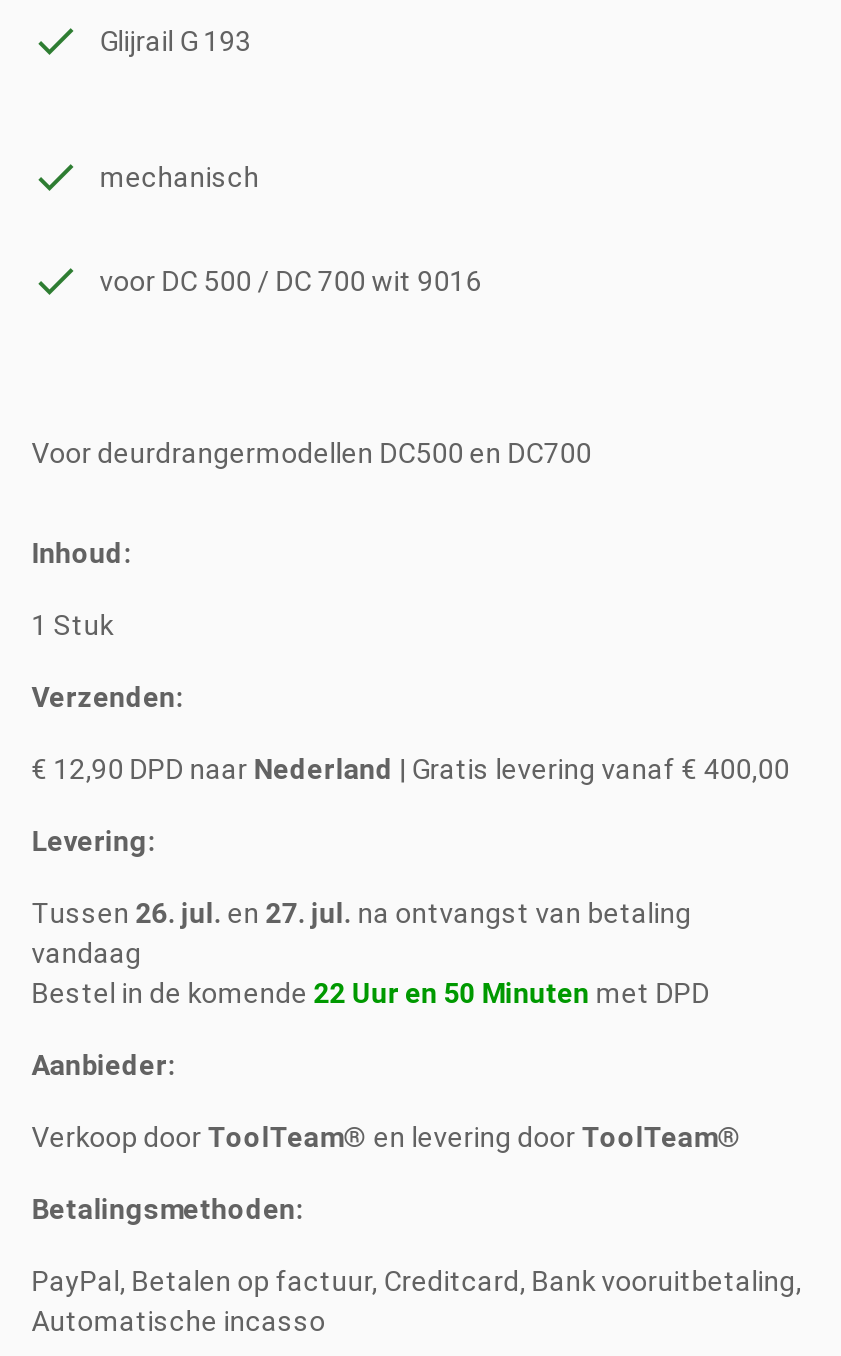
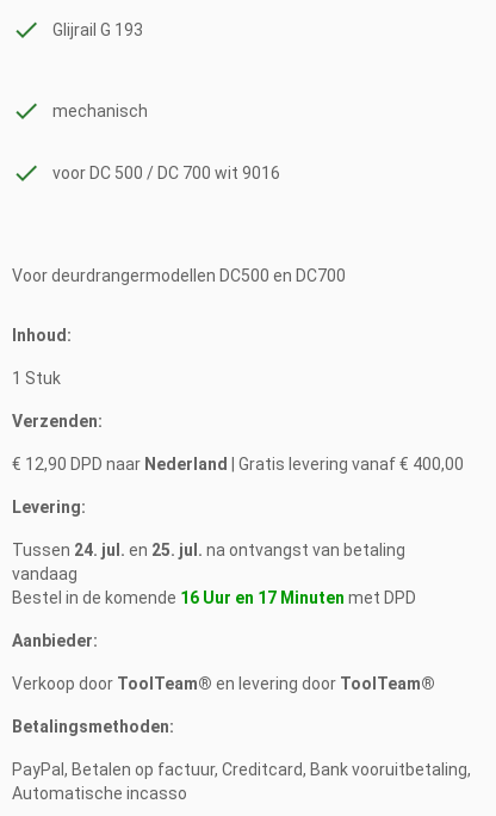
- Tussen 26. jul. en 27. jul. na ontvangst van betaling
+ Tussen 24. jul. en 25. jul. na ontvangst van betaling

- Bestel in de komende 22 Uur en 50 Minuten met DPD
+ Bestel in de komende 16 Uur en 17 Minuten met DPD
